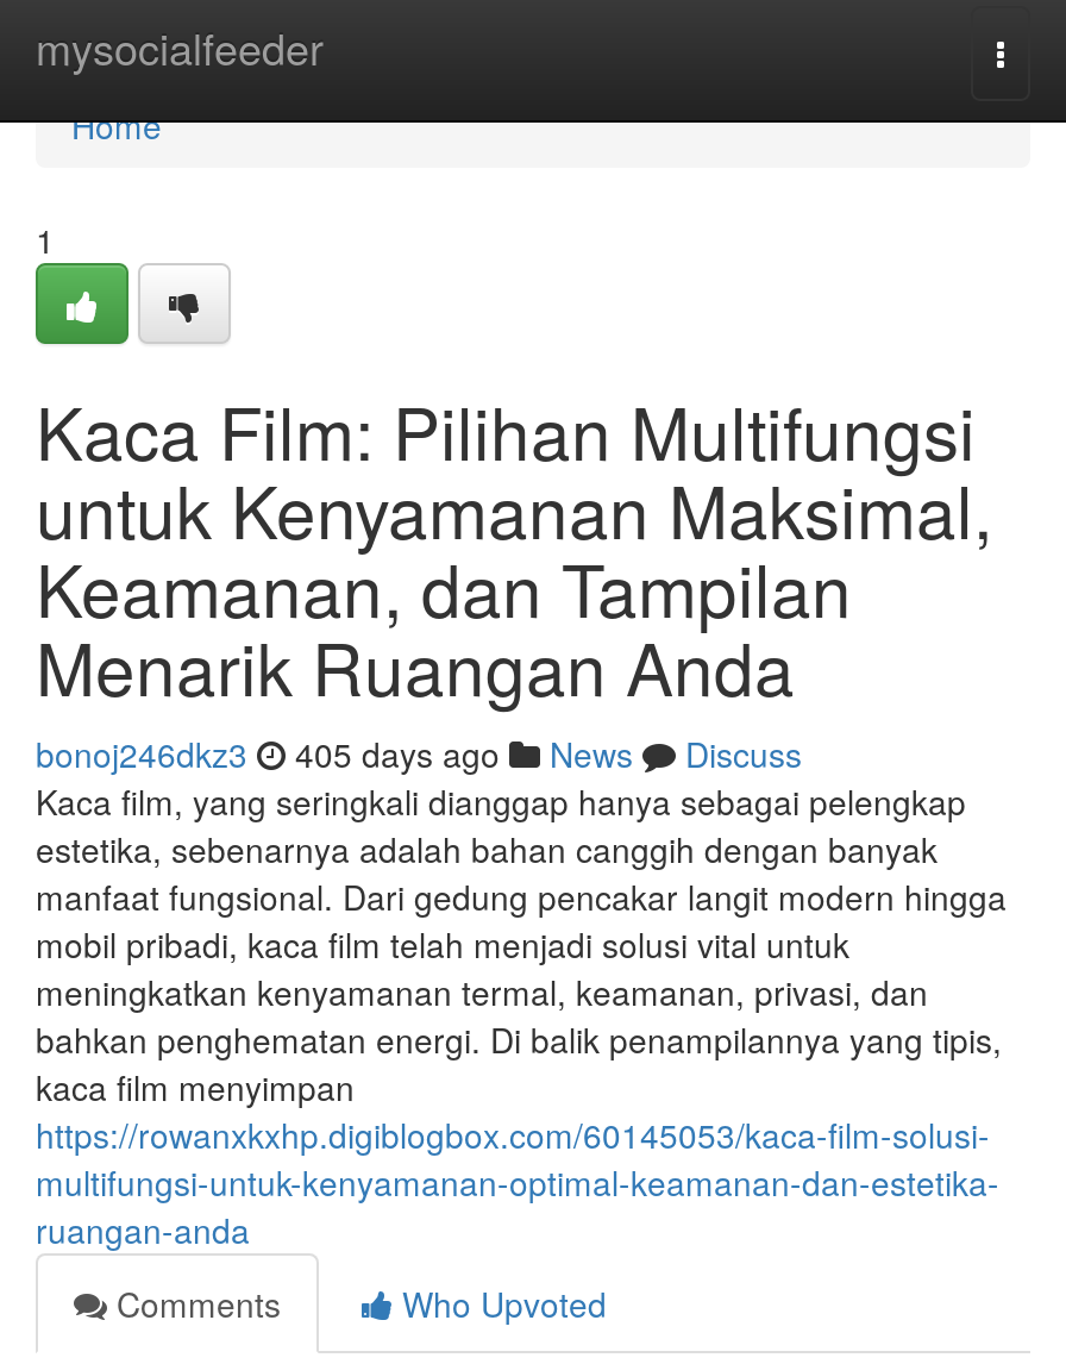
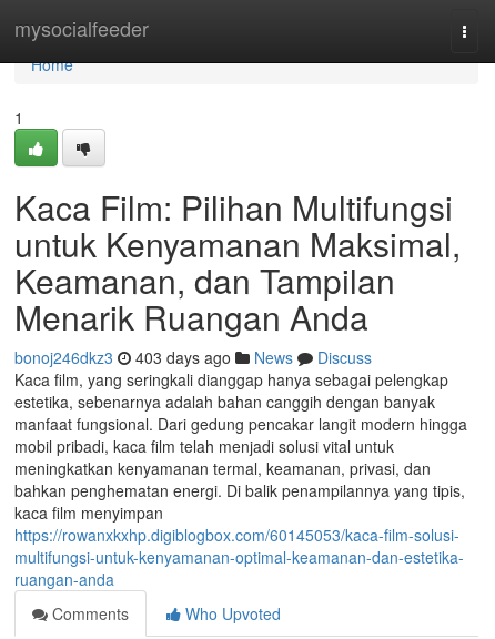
- bonoj246dkz3 405 days ago News Discuss
+ bonoj246dkz3 403 days ago News Discuss
